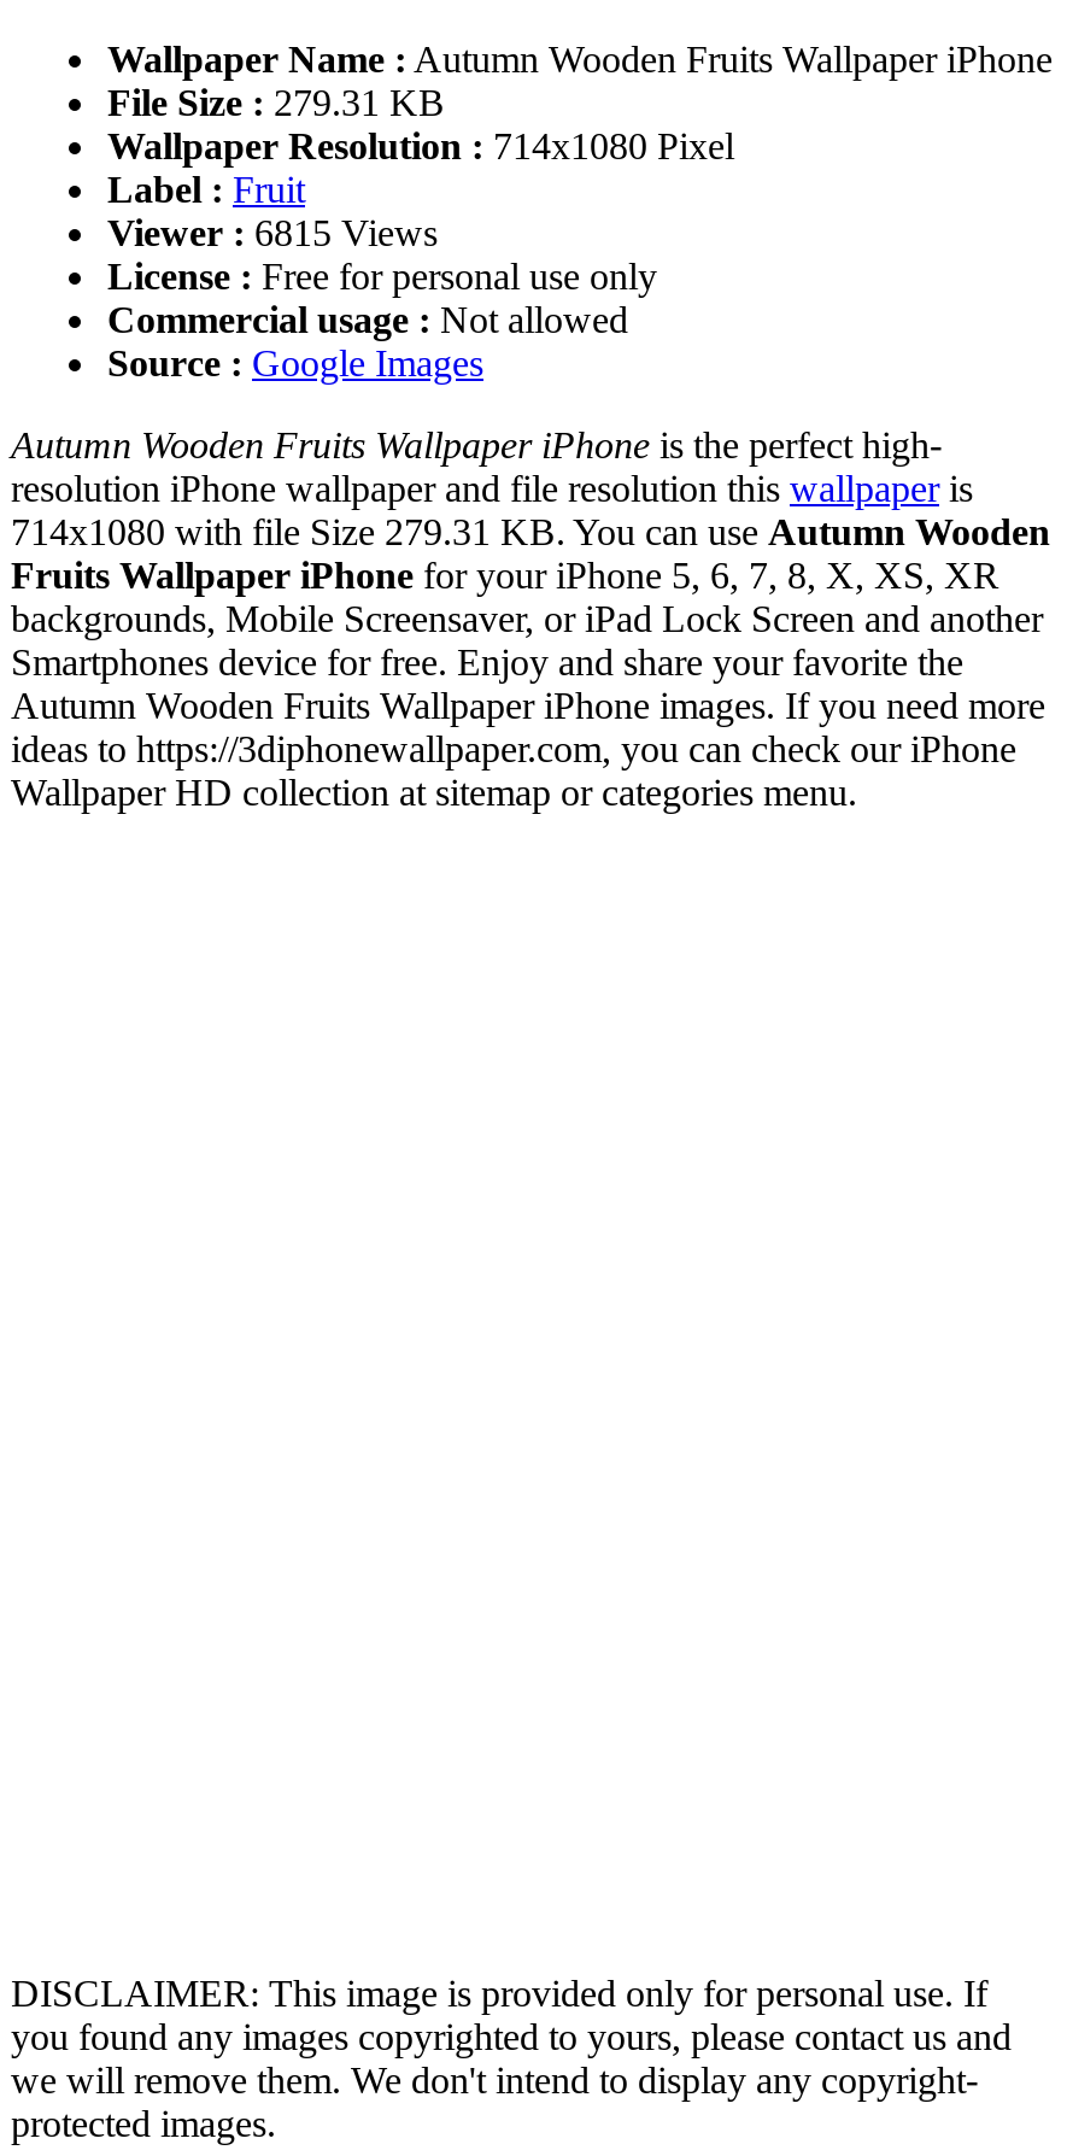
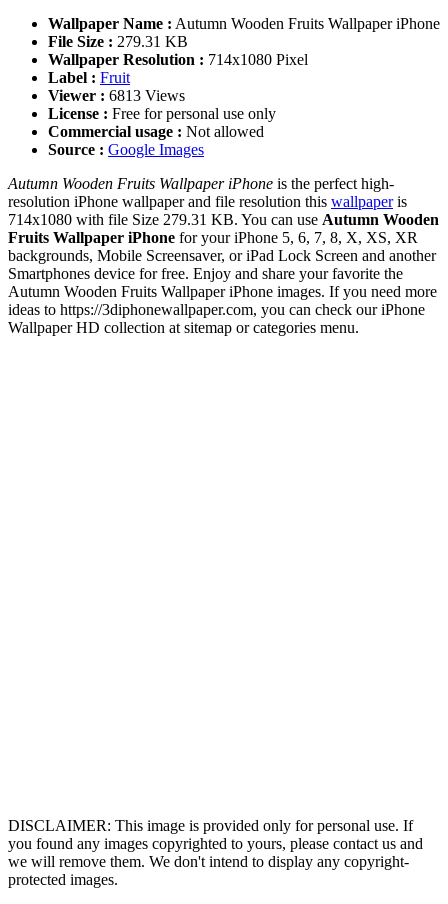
- Viewer : 6815 Views
+ Viewer : 6813 Views
